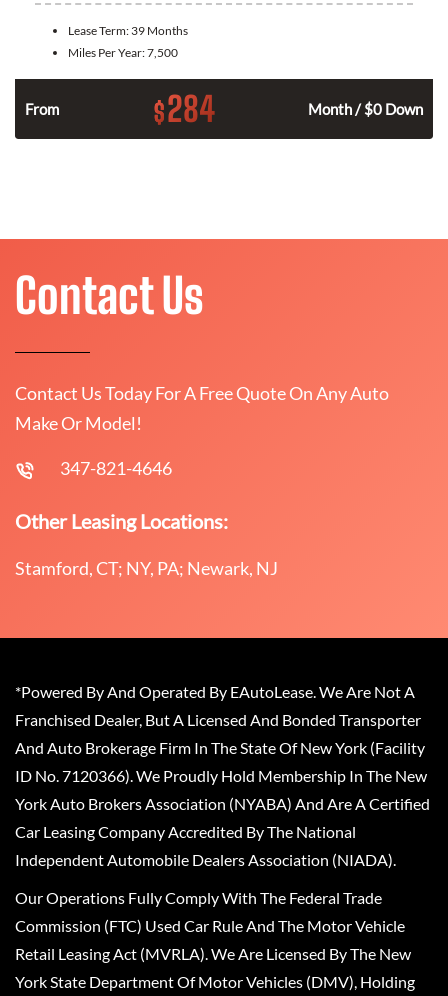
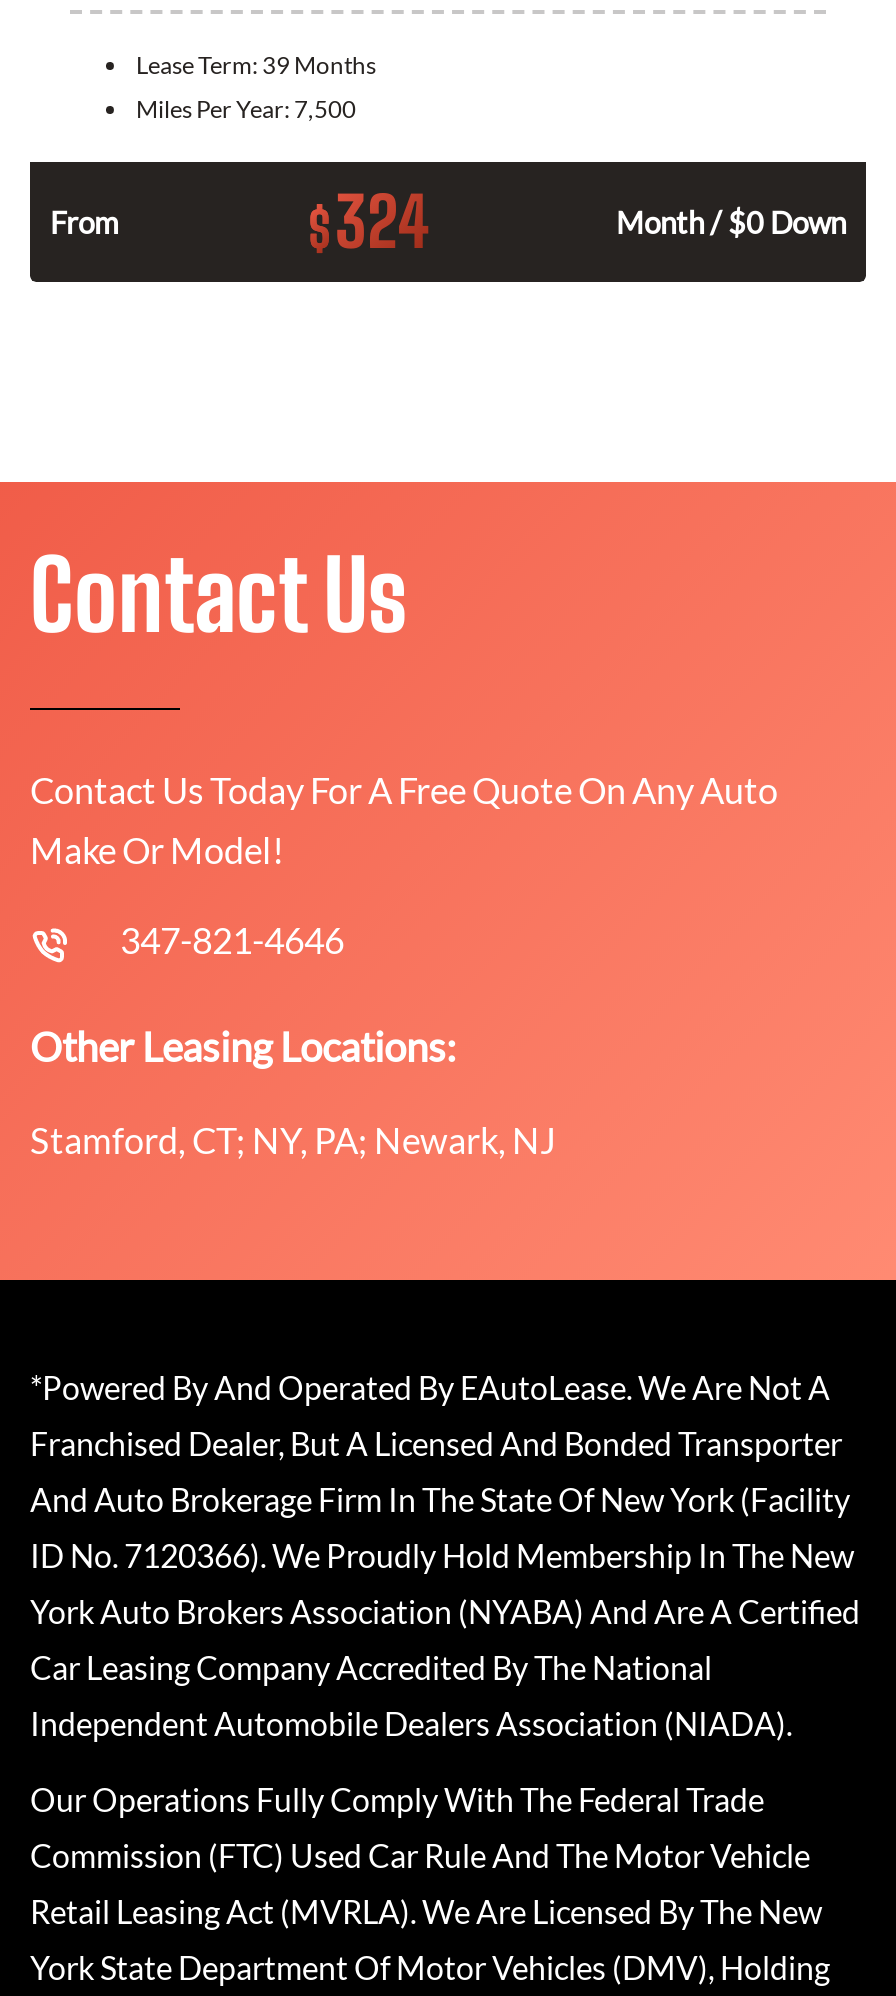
- $ 284
+ $ 324
